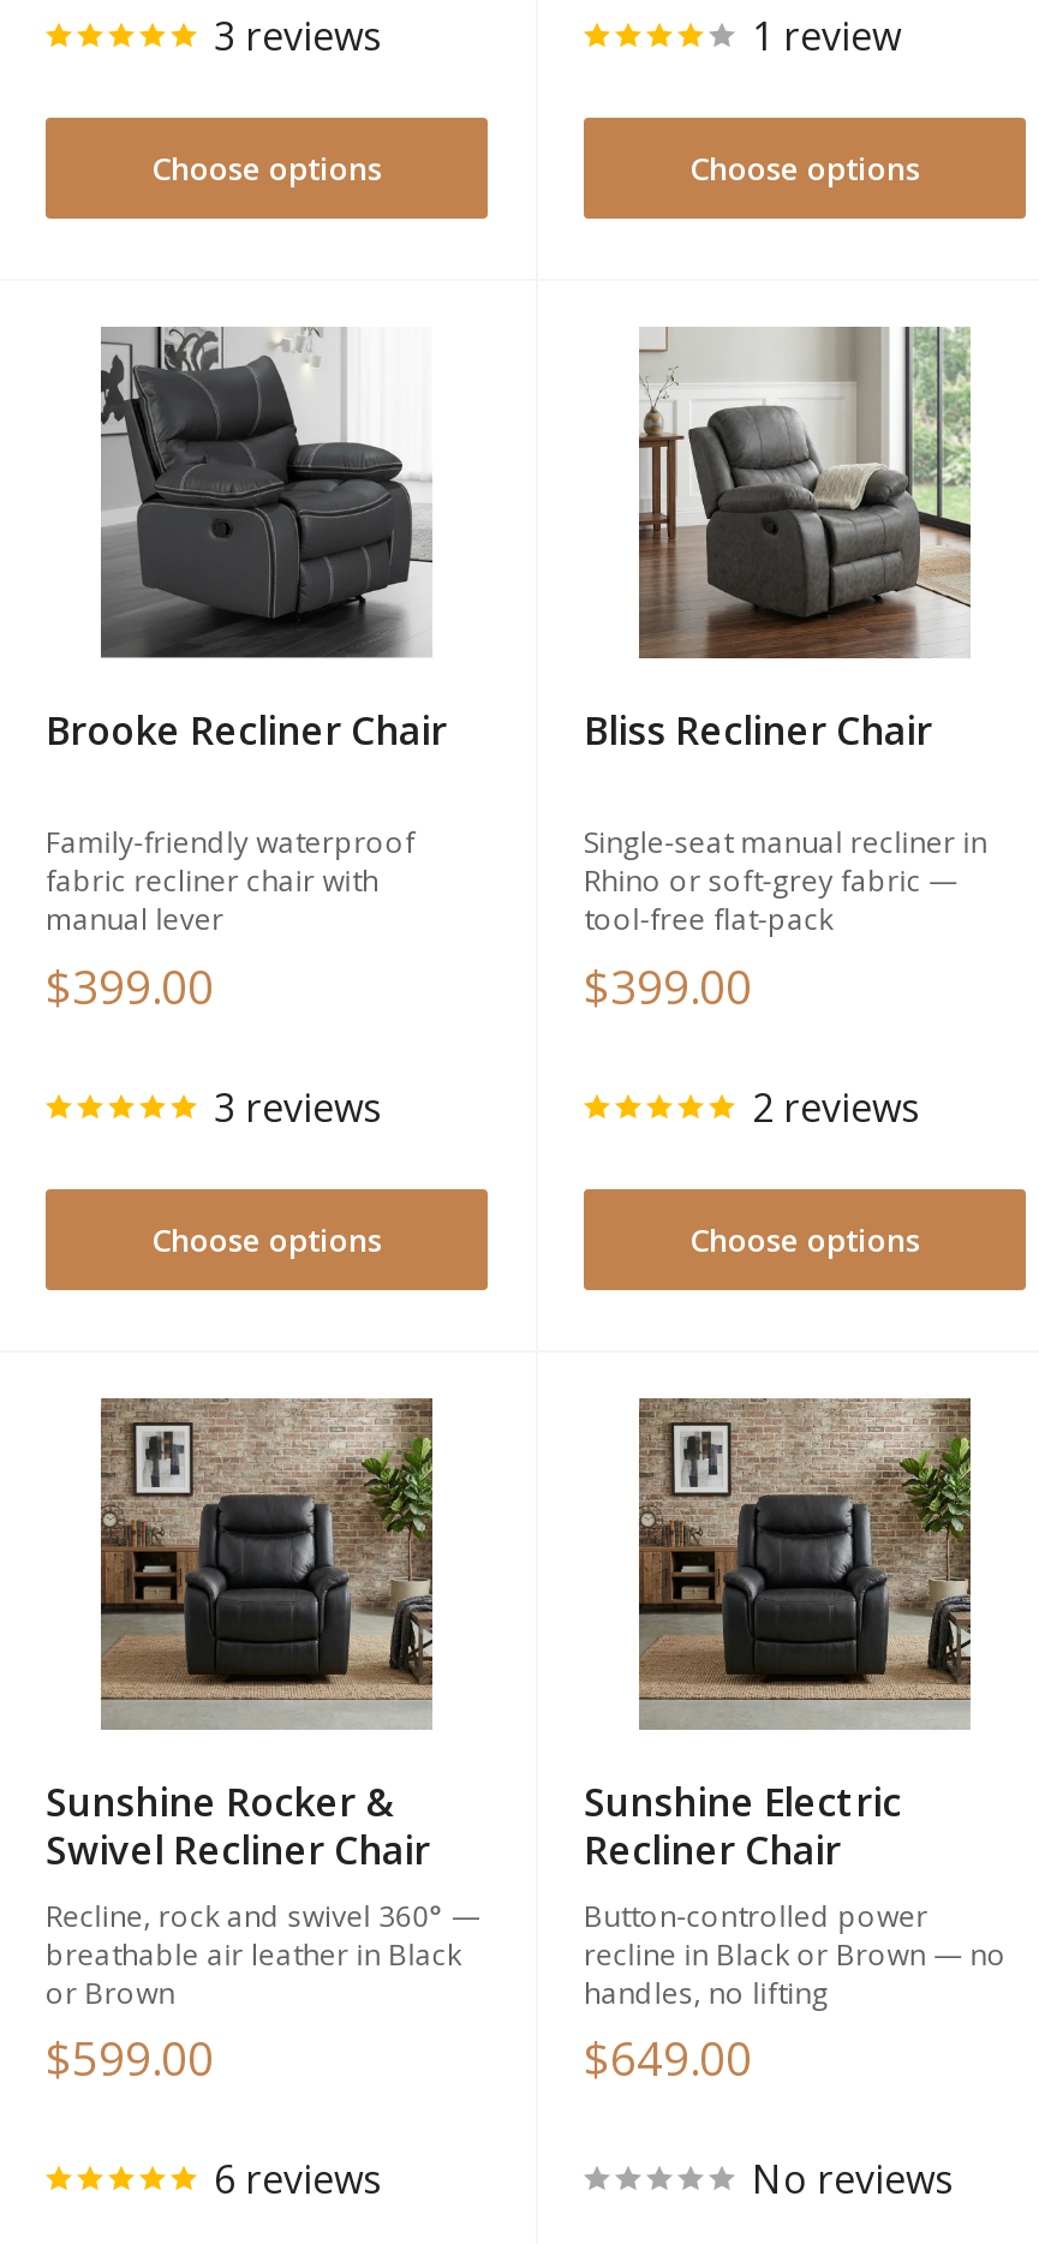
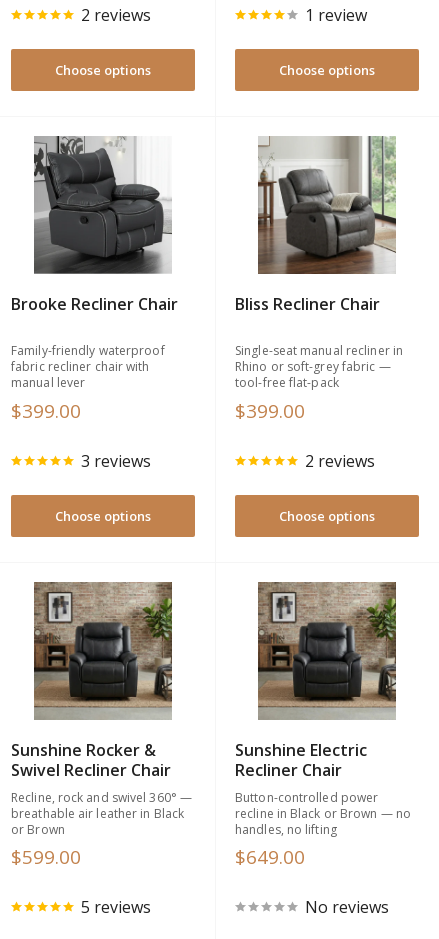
- 3 reviews
+ 2 reviews

- 6 reviews
+ 5 reviews
